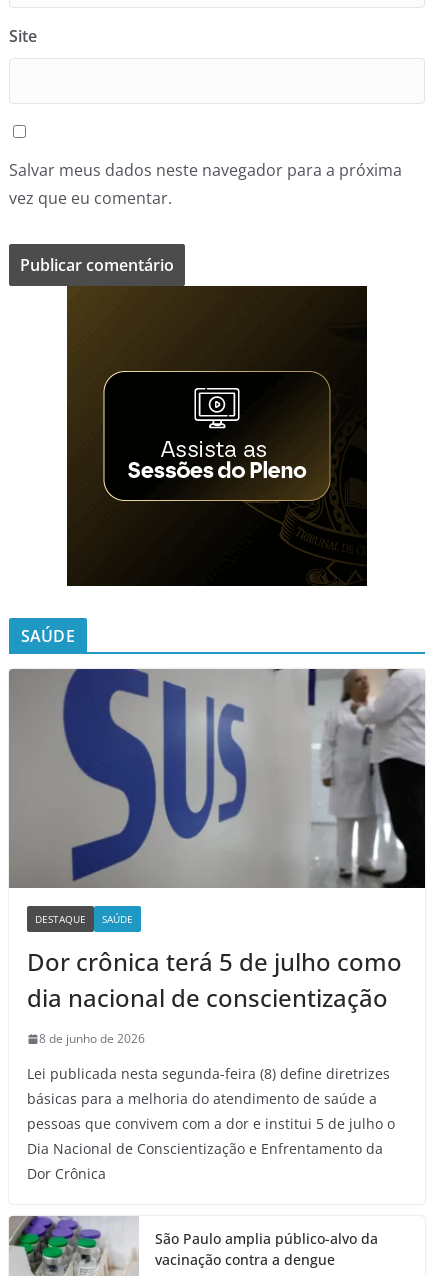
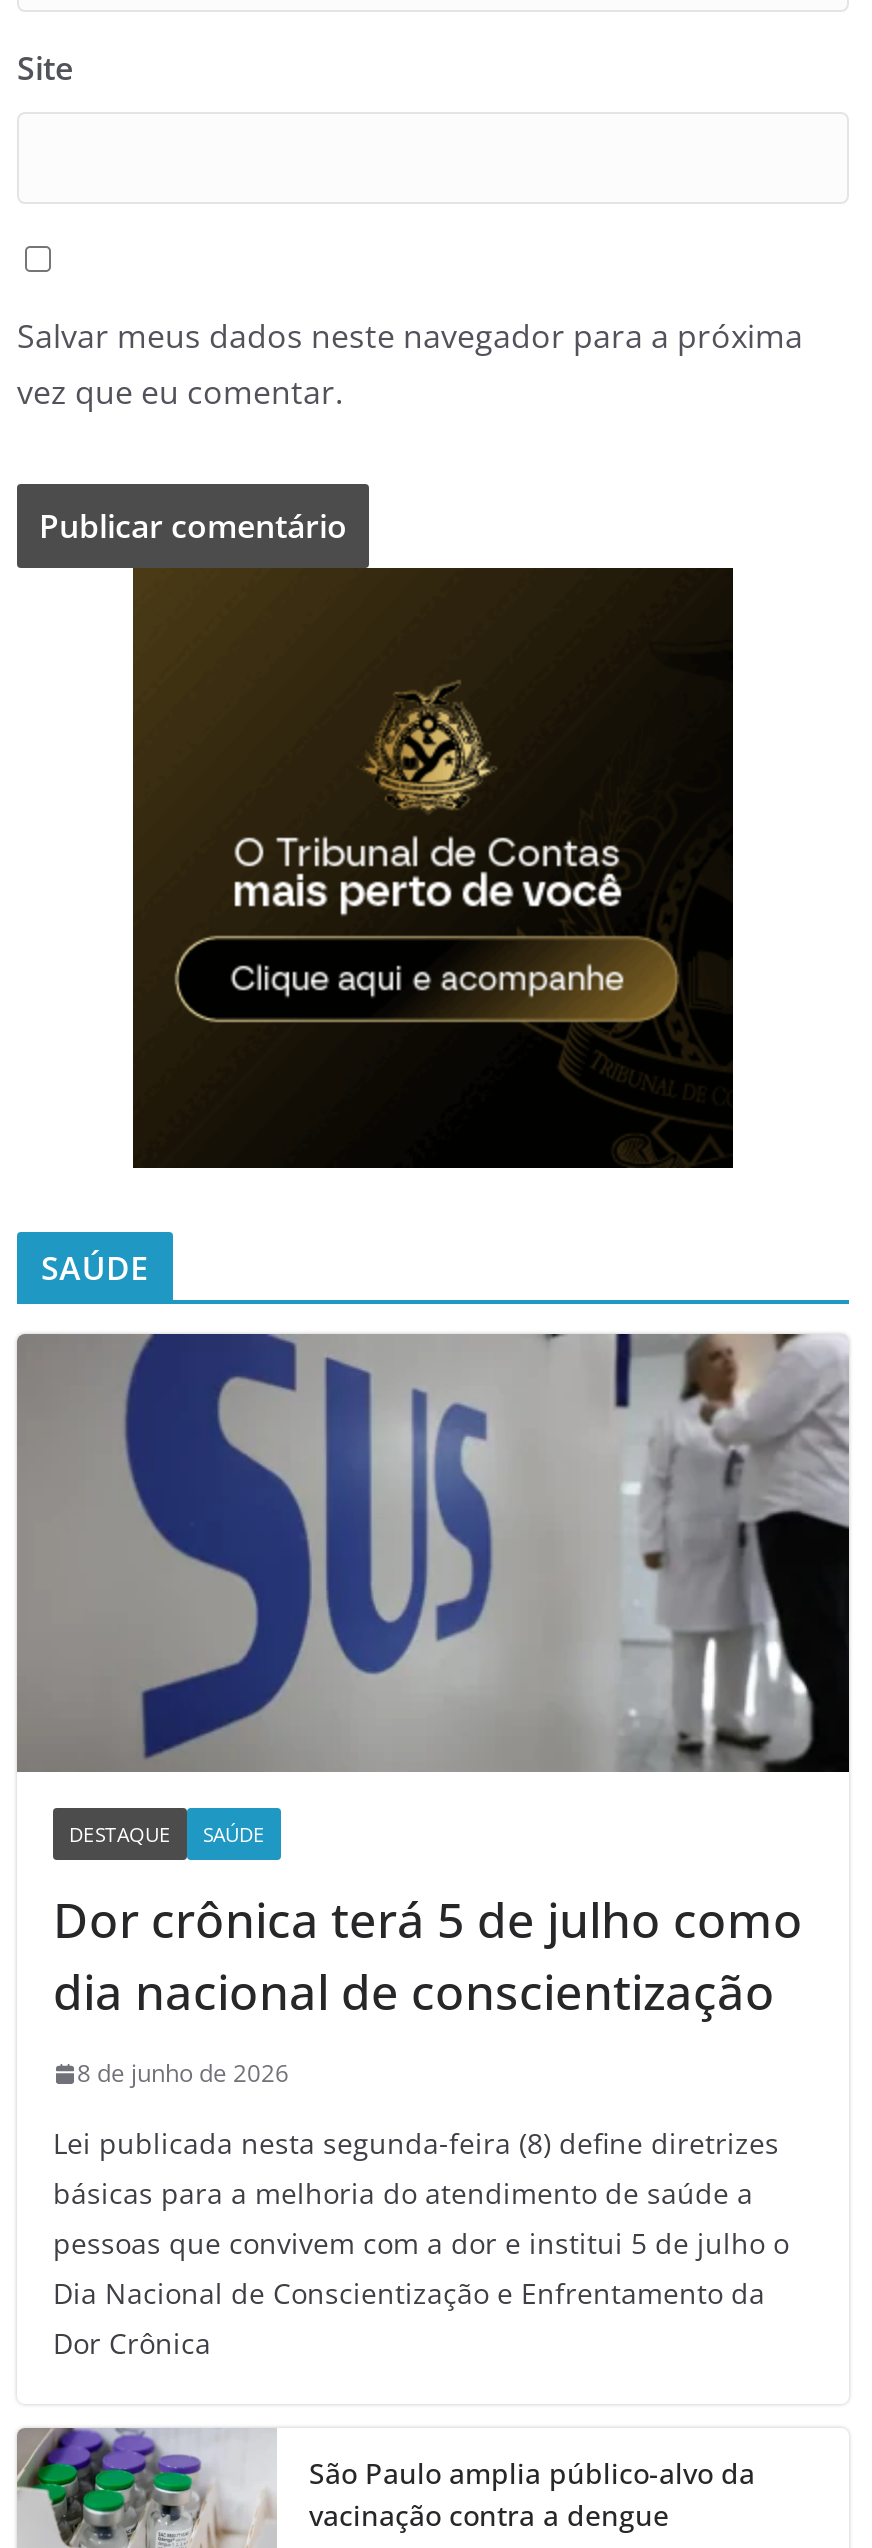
- [image]
+ [image]
